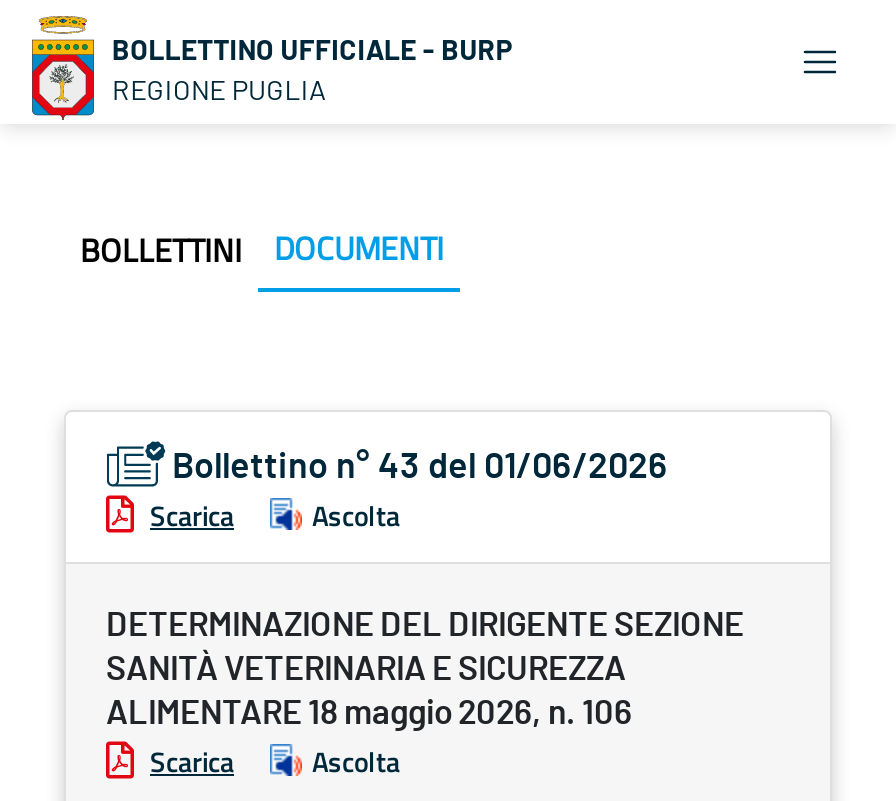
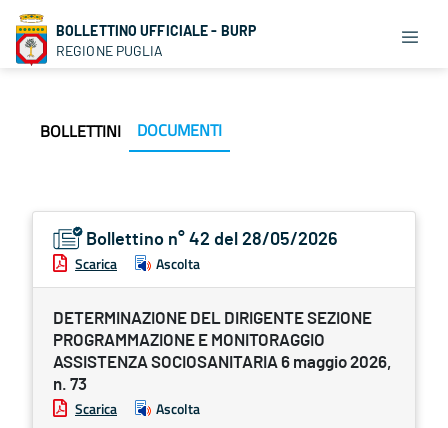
- Bollettino n° 43 del 01/06/2026
+ Bollettino n° 42 del 28/05/2026

- SANITÀ VETERINARIA E SICUREZZA
- ALIMENTARE 18 maggio 2026, n. 106
+ PROGRAMMAZIONE E MONITORAGGIO
+ ASSISTENZA SOCIOSANITARIA 6 maggio 2026,
+ n. 73
